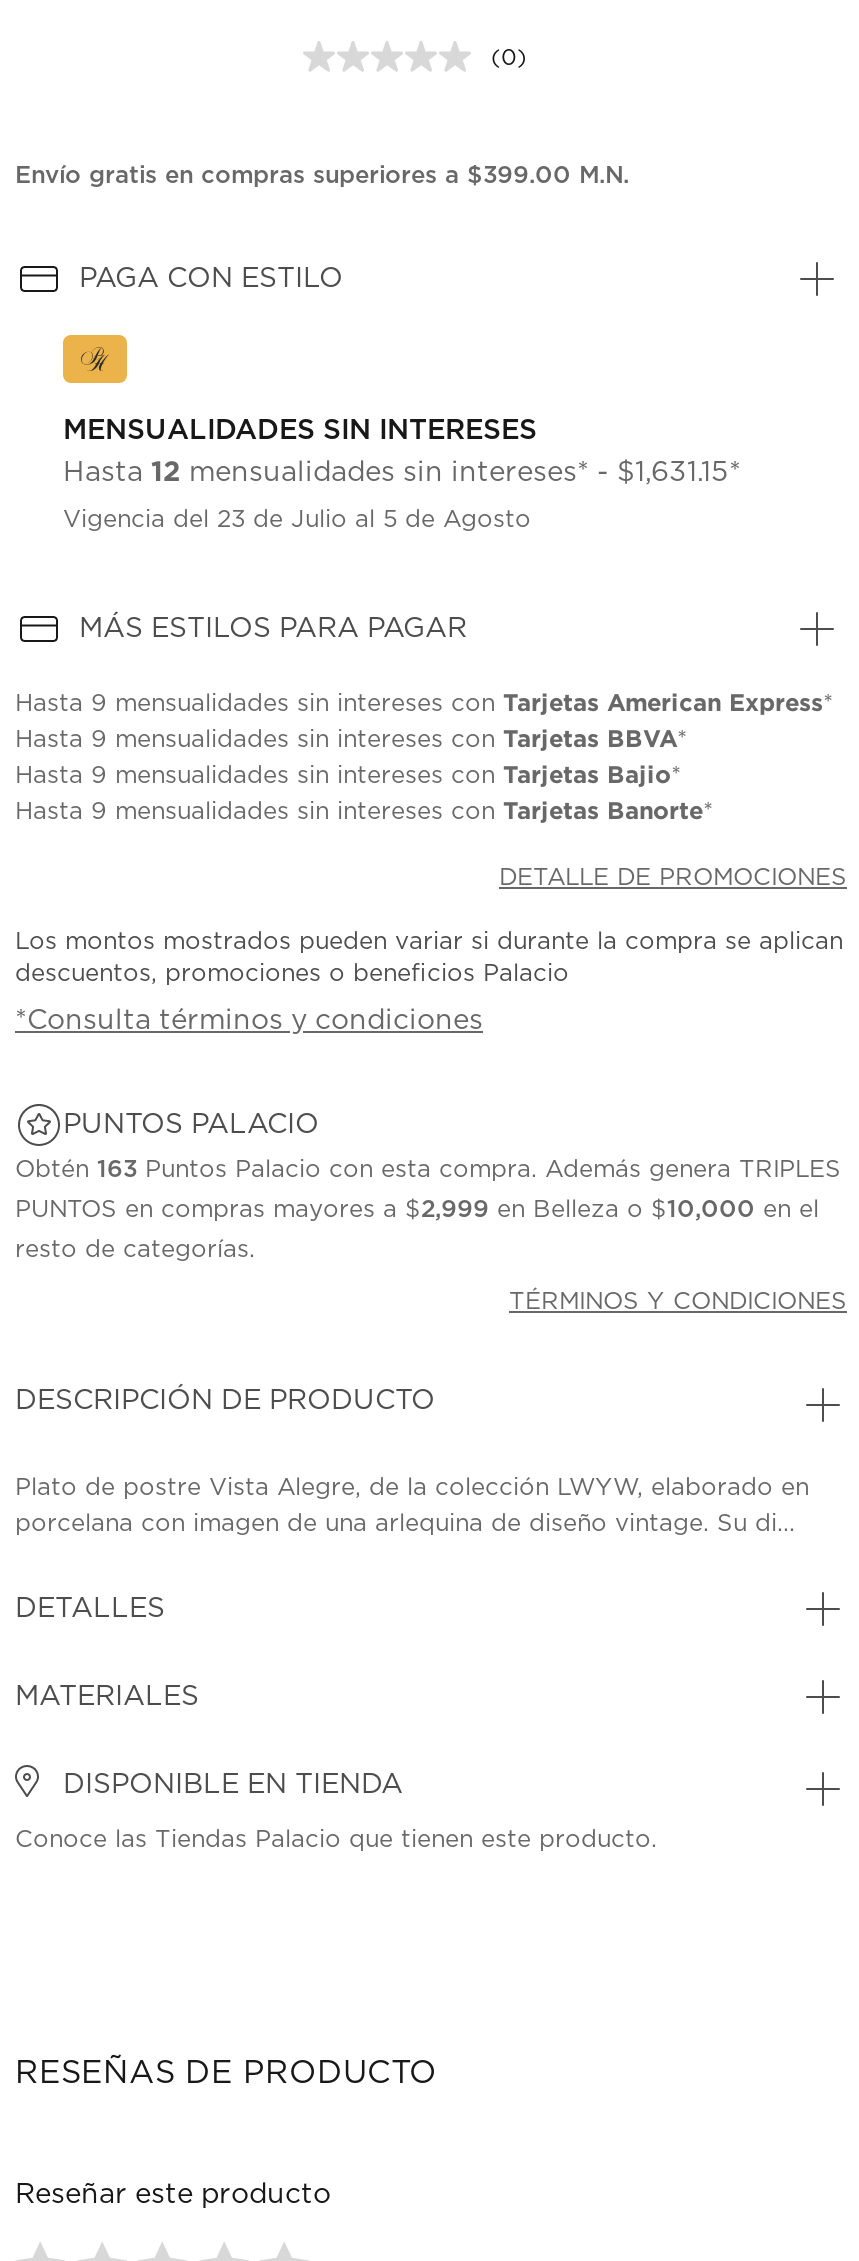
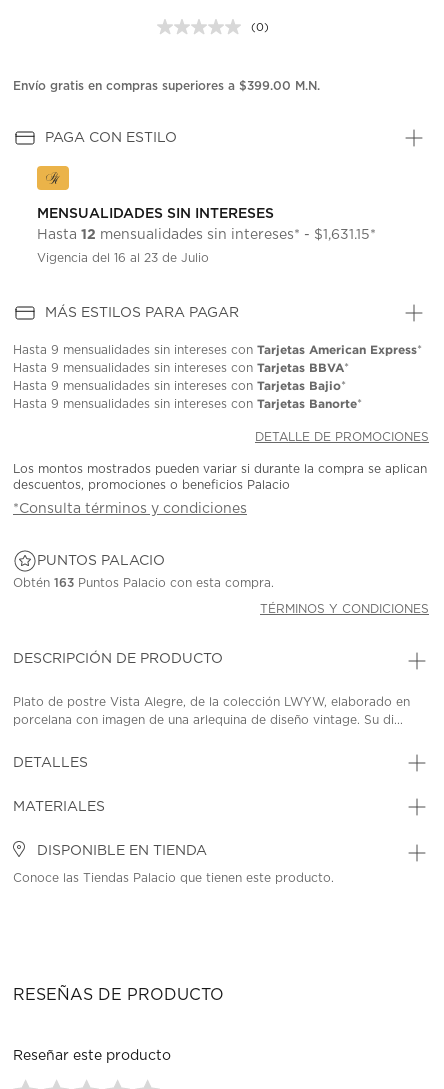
- Vigencia del 23 de Julio al 5 de Agosto
+ Vigencia del 16 al 23 de Julio

- Obtén 163 Puntos Palacio con esta compra. Además genera TRIPLES
- PUNTOS en compras mayores a $2,999 en Belleza o $10,000 en el
- resto de categorías.
+ Obtén 163 Puntos Palacio con esta compra.
